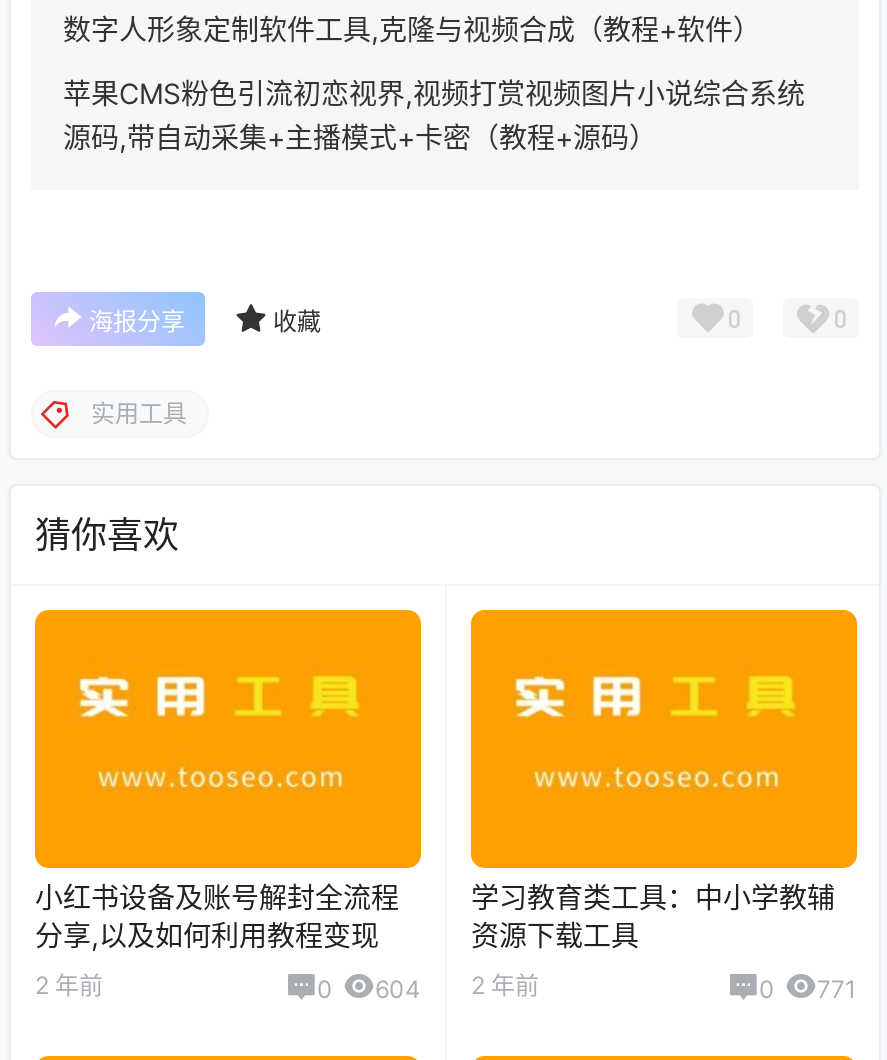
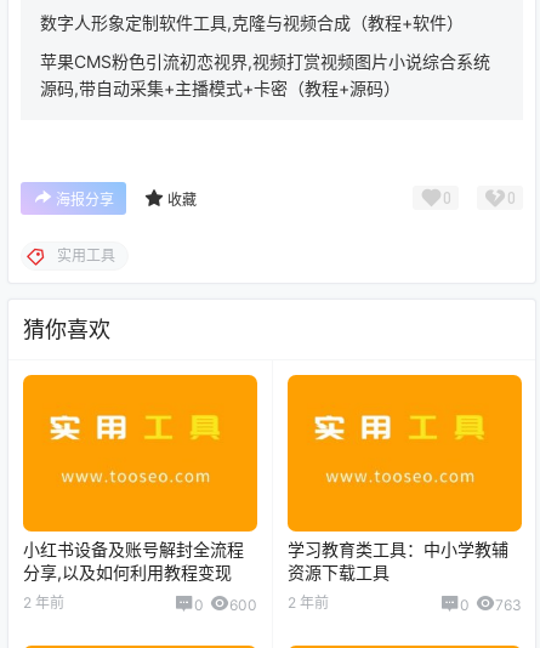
- 604
+ 600

- 771
+ 763
